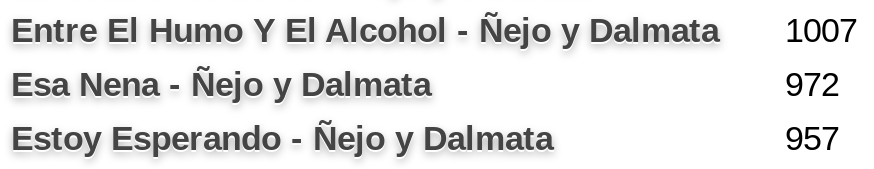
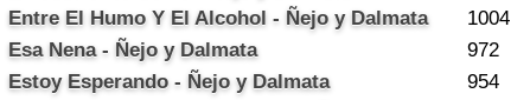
- Entre El Humo Y El Alcohol - Ñejo y Dalmata 1007
+ Entre El Humo Y El Alcohol - Ñejo y Dalmata 1004

- 957
+ 954
